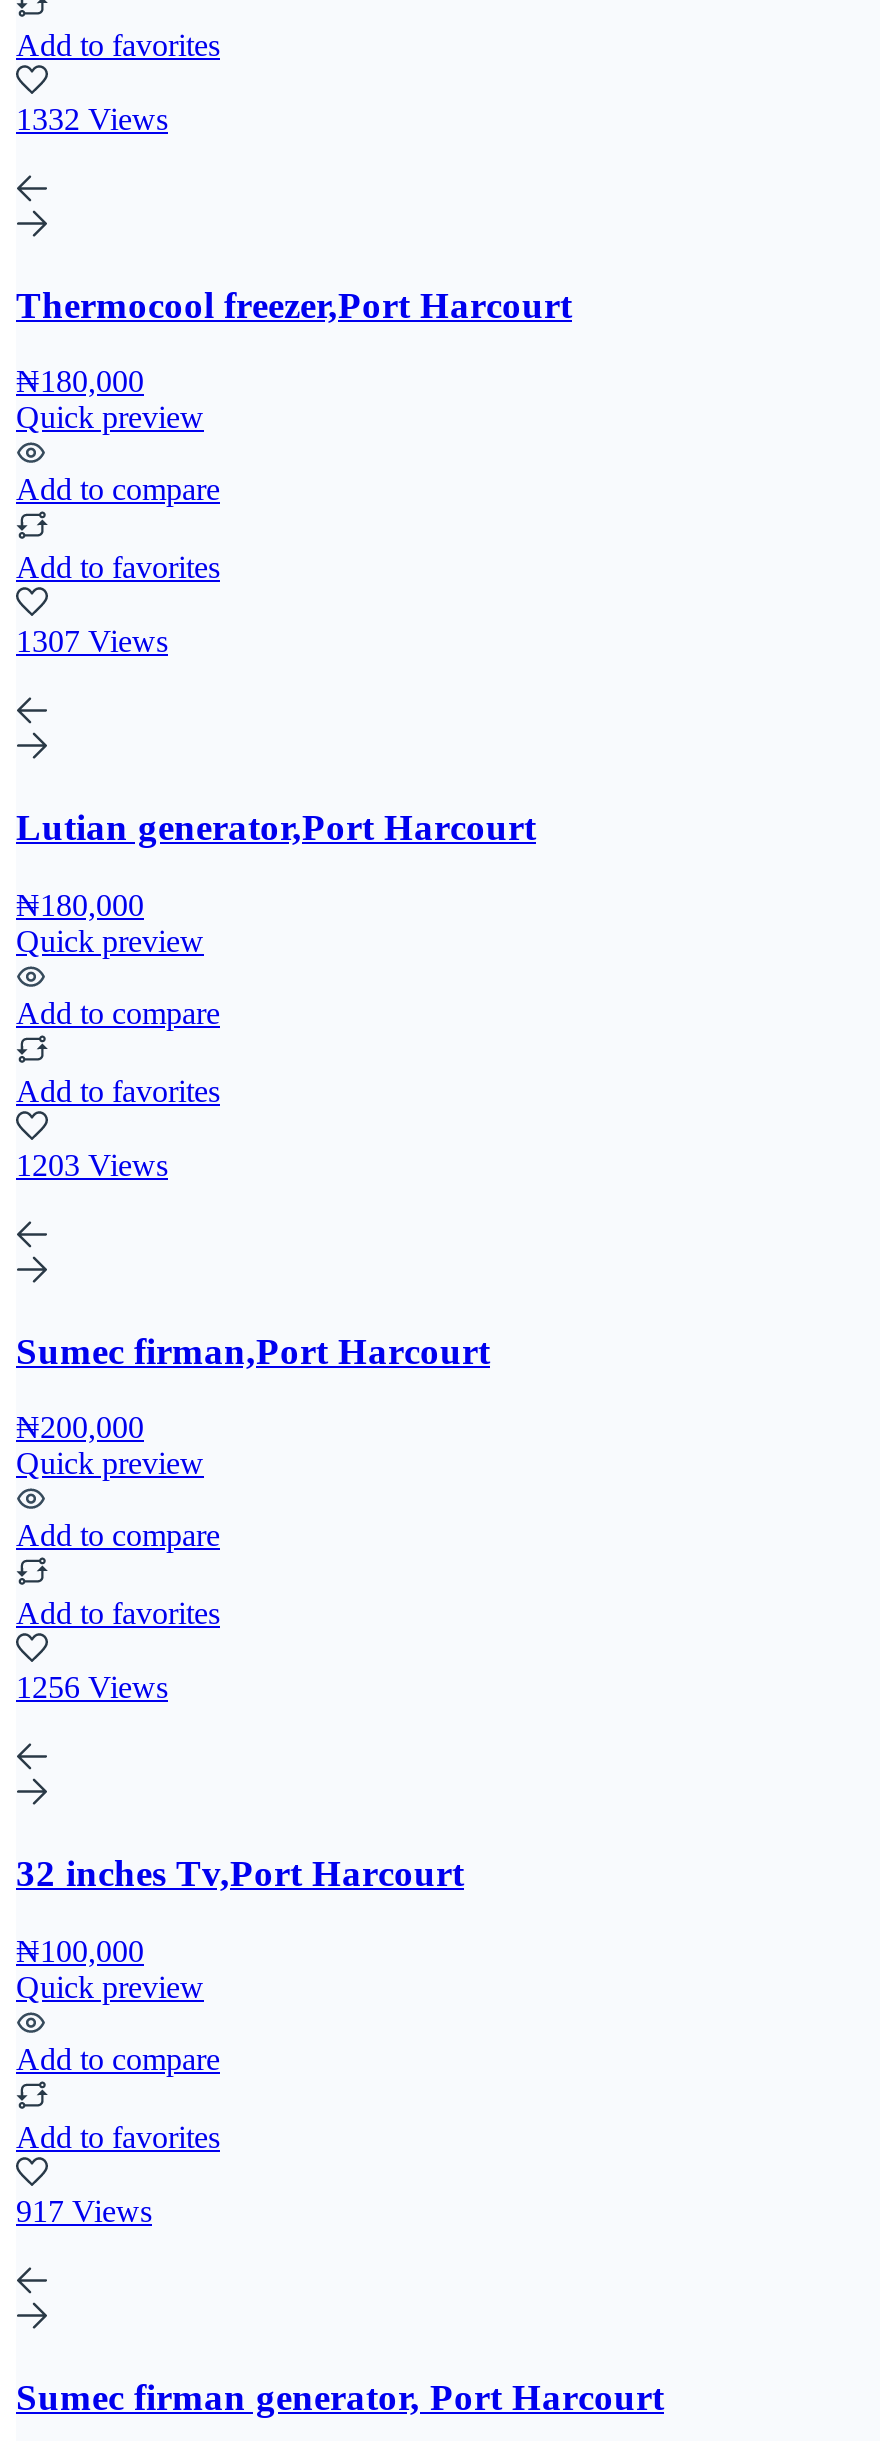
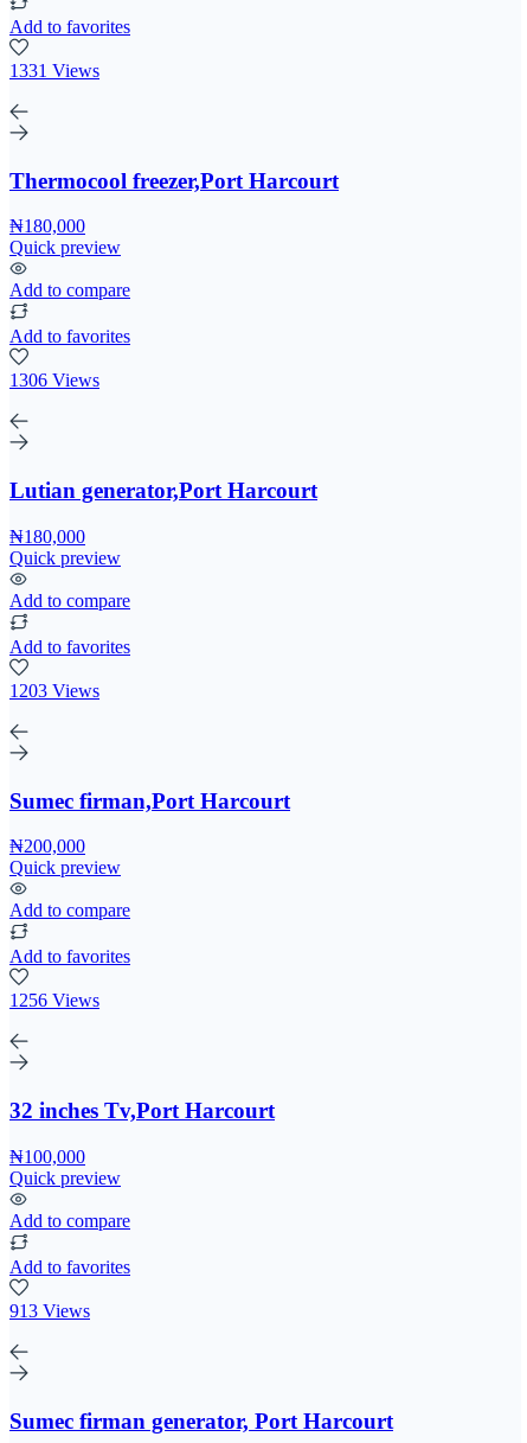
- 1332 Views
+ 1331 Views

- 1307 Views
+ 1306 Views

- 917 Views
+ 913 Views
